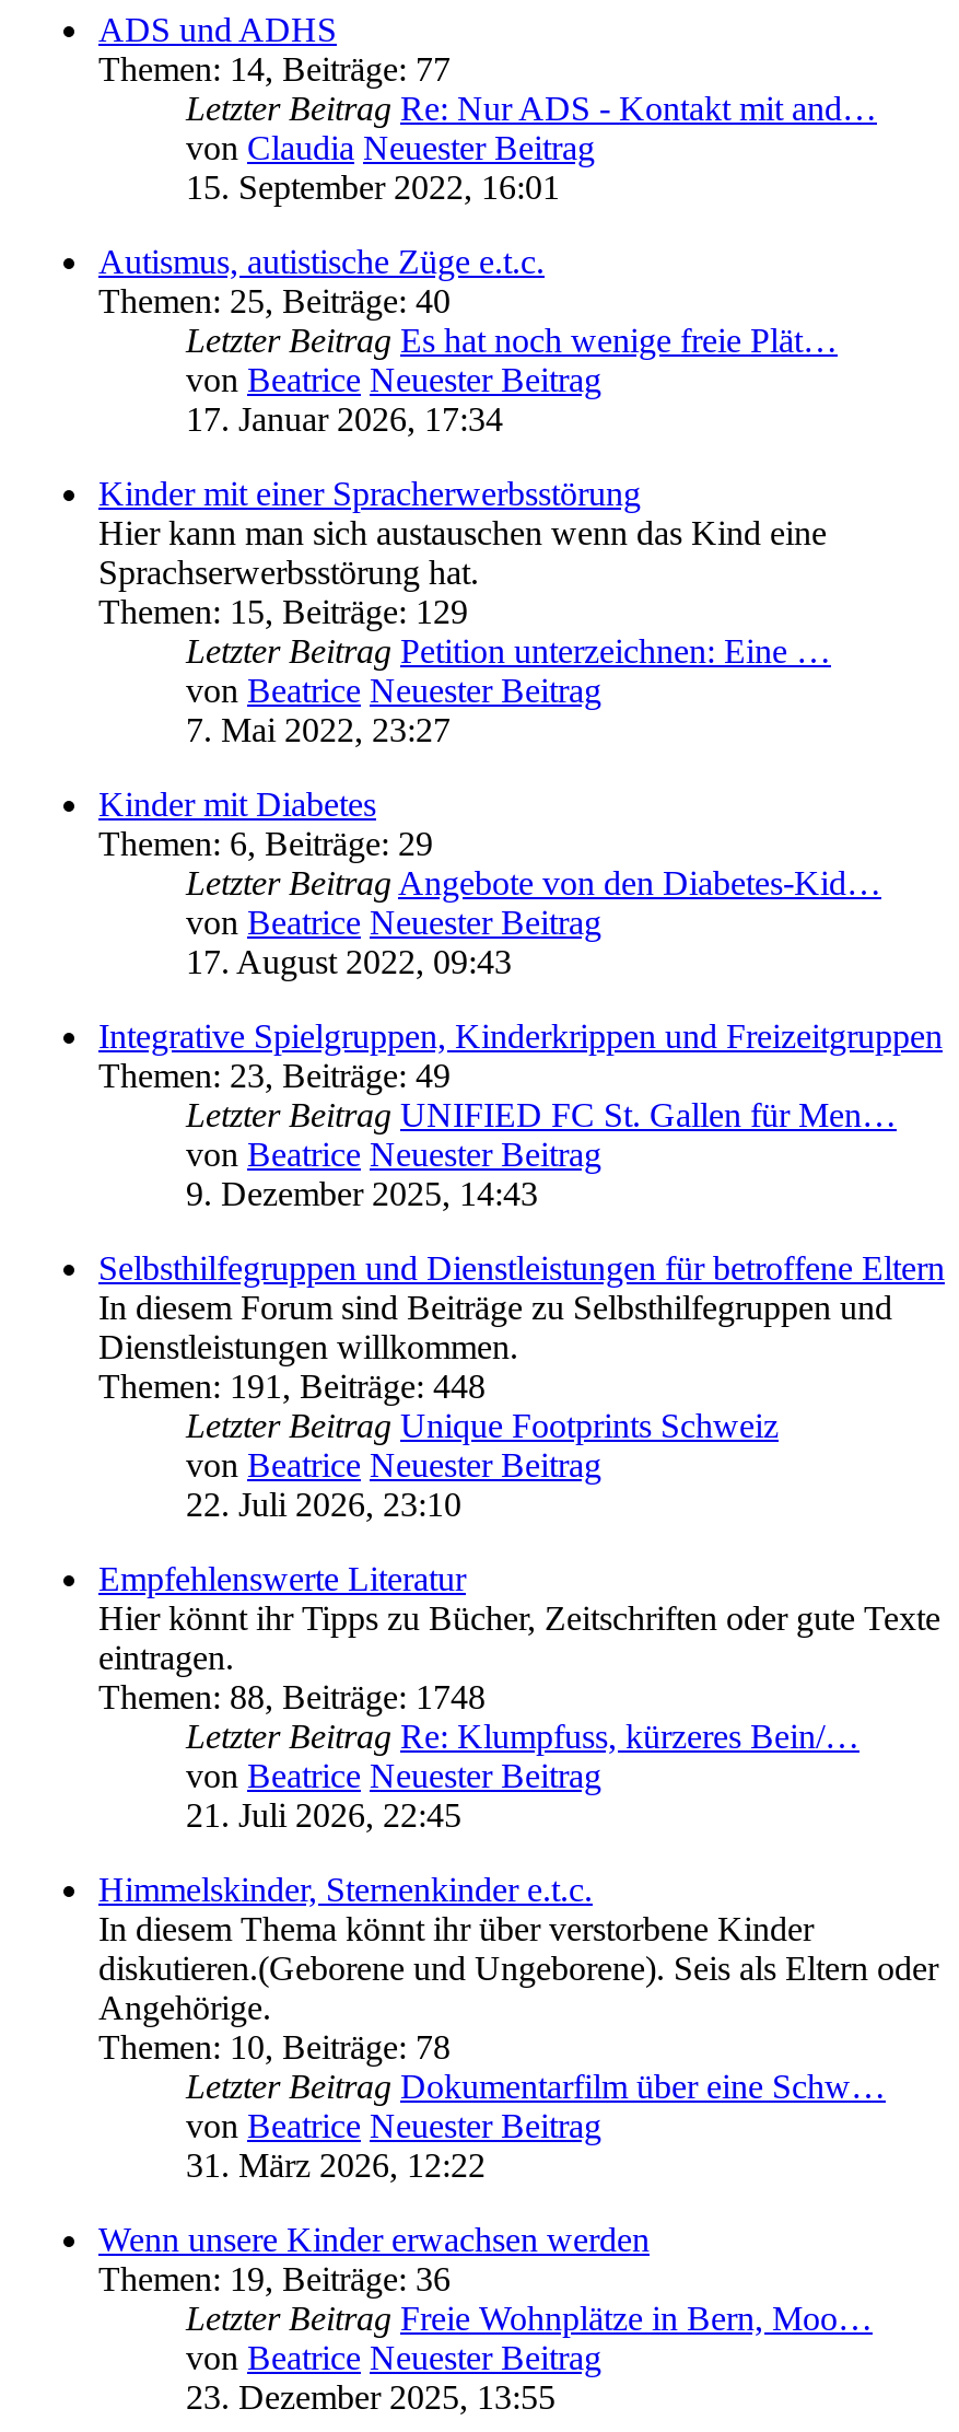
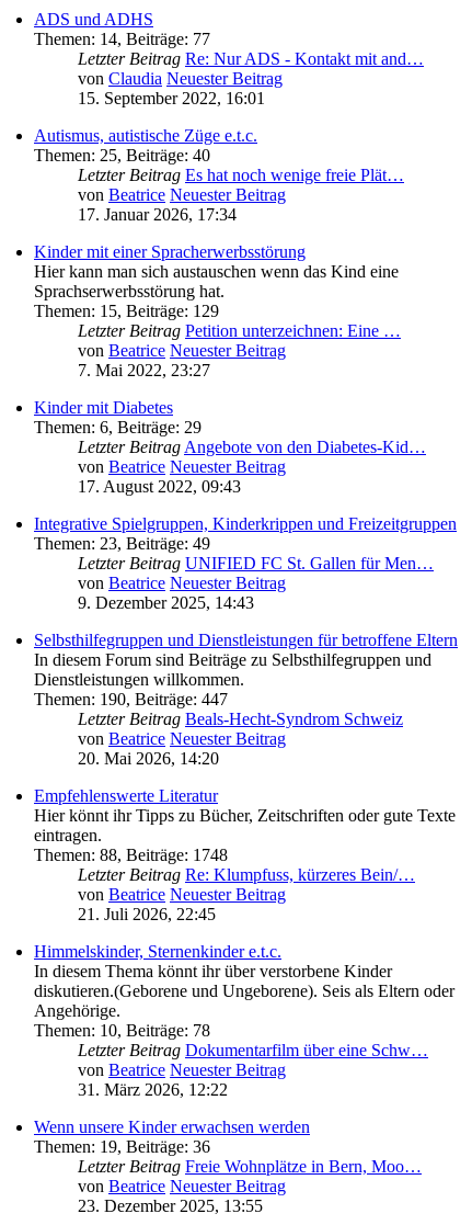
- Themen: 191, Beiträge: 448
- Letzter Beitrag Unique Footprints Schweiz
+ Themen: 190, Beiträge: 447
+ Letzter Beitrag Beals-Hecht-Syndrom Schweiz

- 22. Juli 2026, 23:10
+ 20. Mai 2026, 14:20
